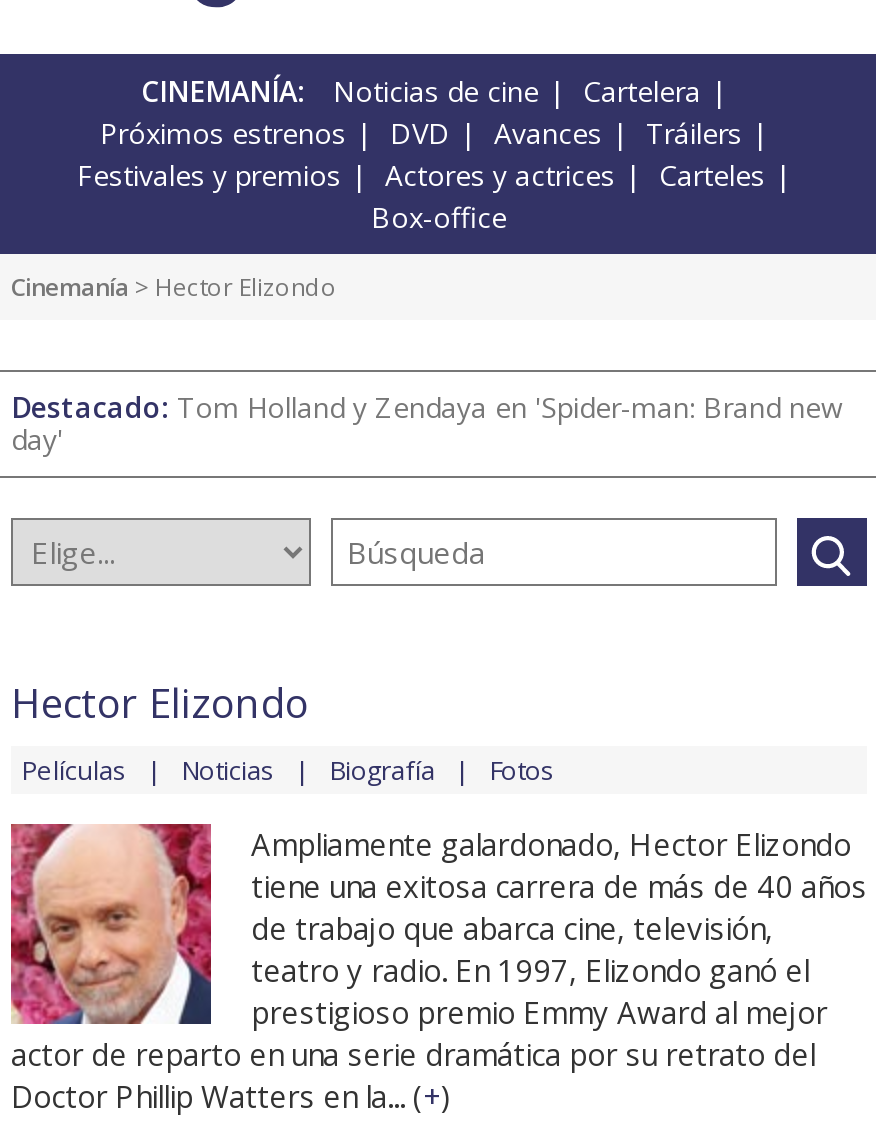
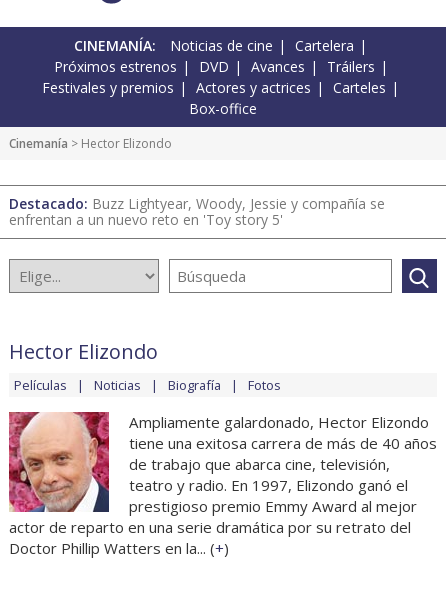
- Destacado: Tom Holland y Zendaya en 'Spider-man: Brand new
- day'
+ Destacado: Buzz Lightyear, Woody, Jessie y compañía se
+ enfrentan a un nuevo reto en 'Toy story 5'
